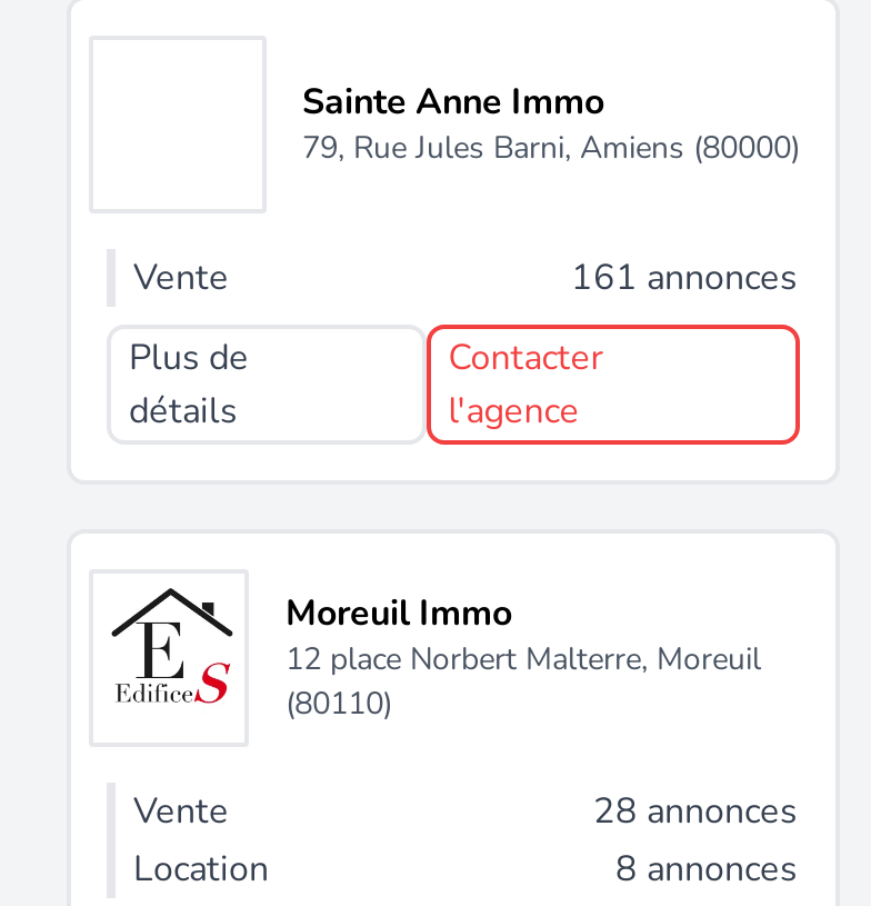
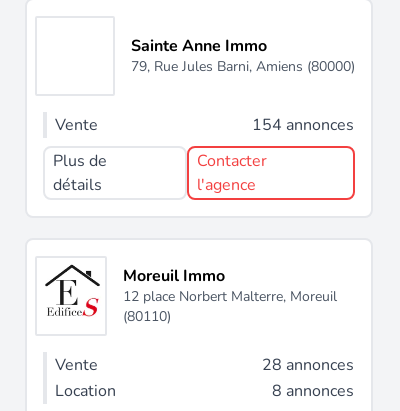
- 161 annonces
+ 154 annonces
